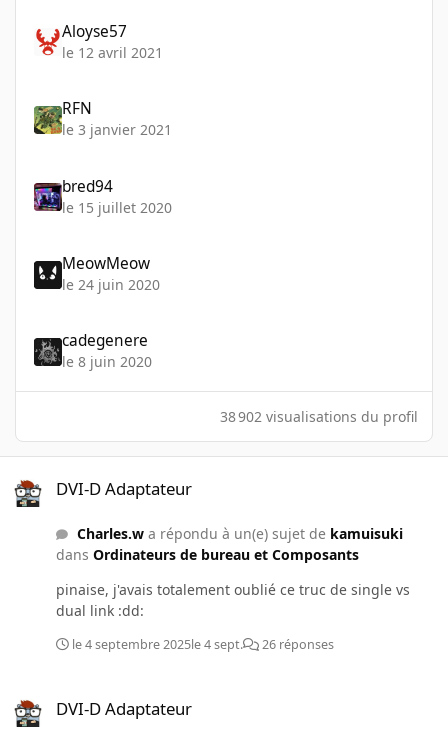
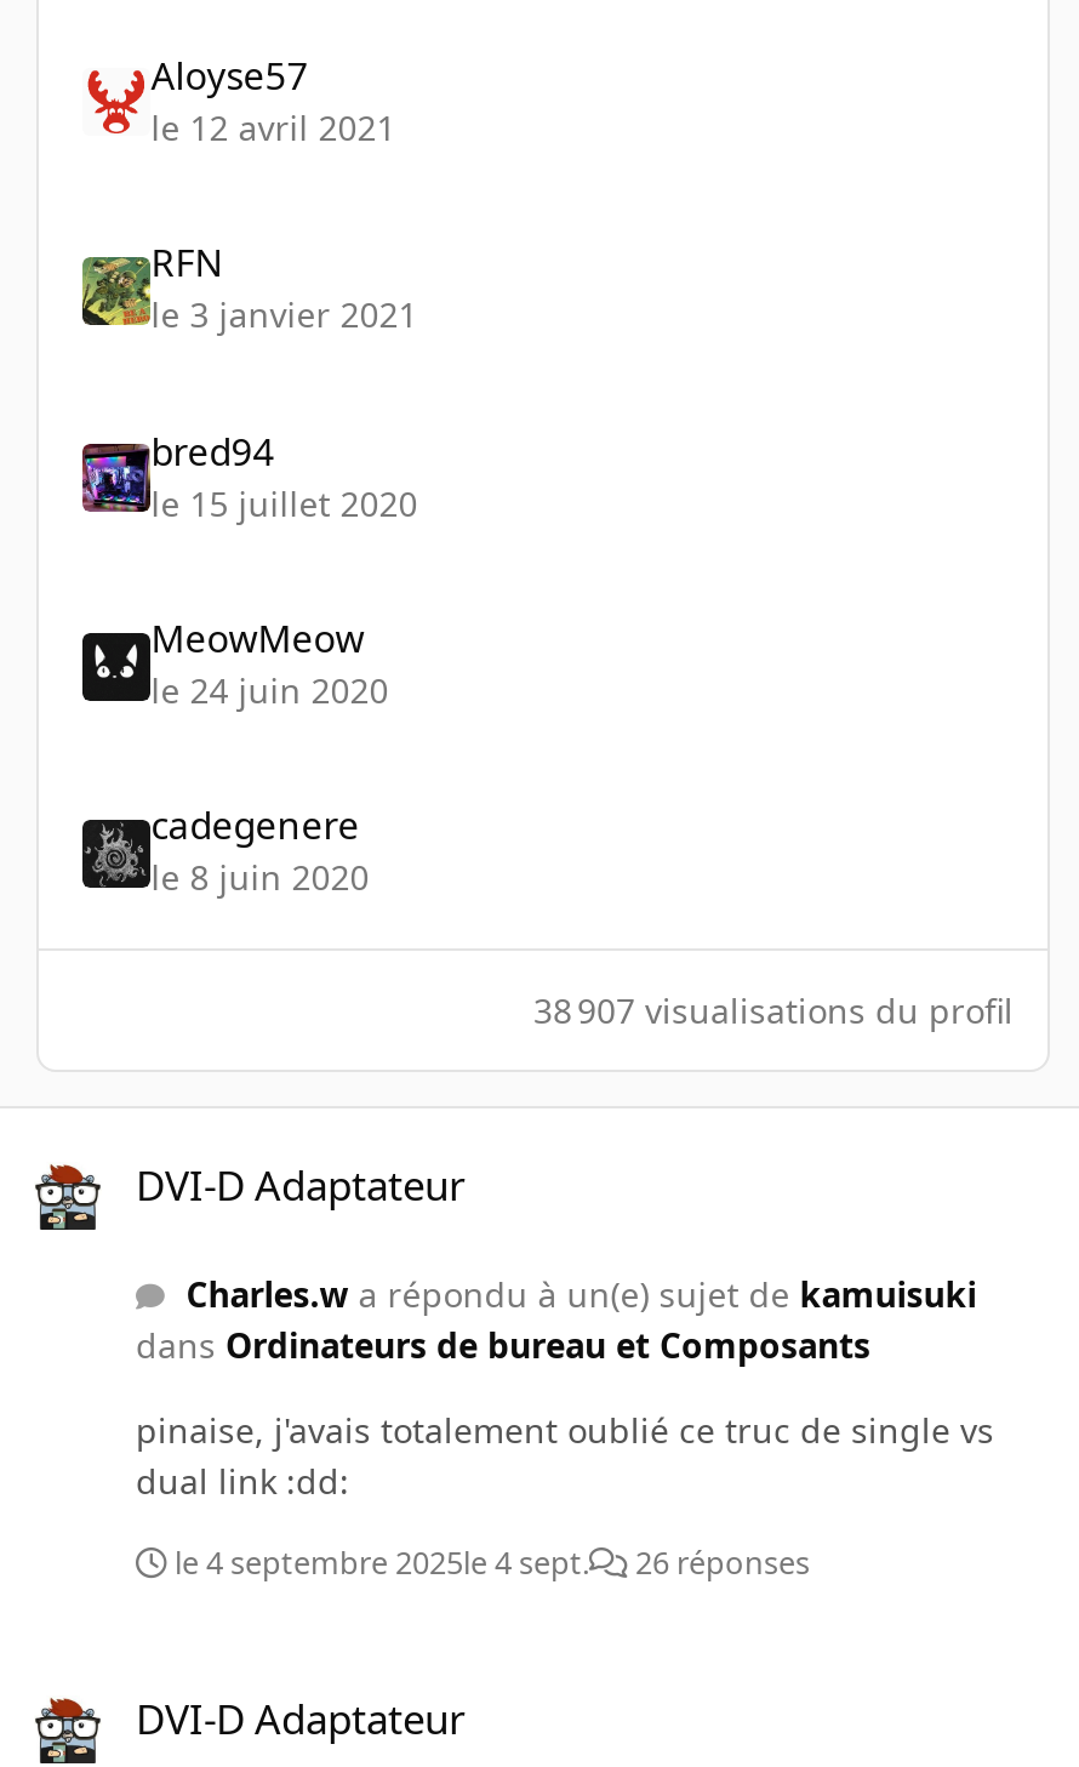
- 38 902 visualisations du profil
+ 38 907 visualisations du profil
